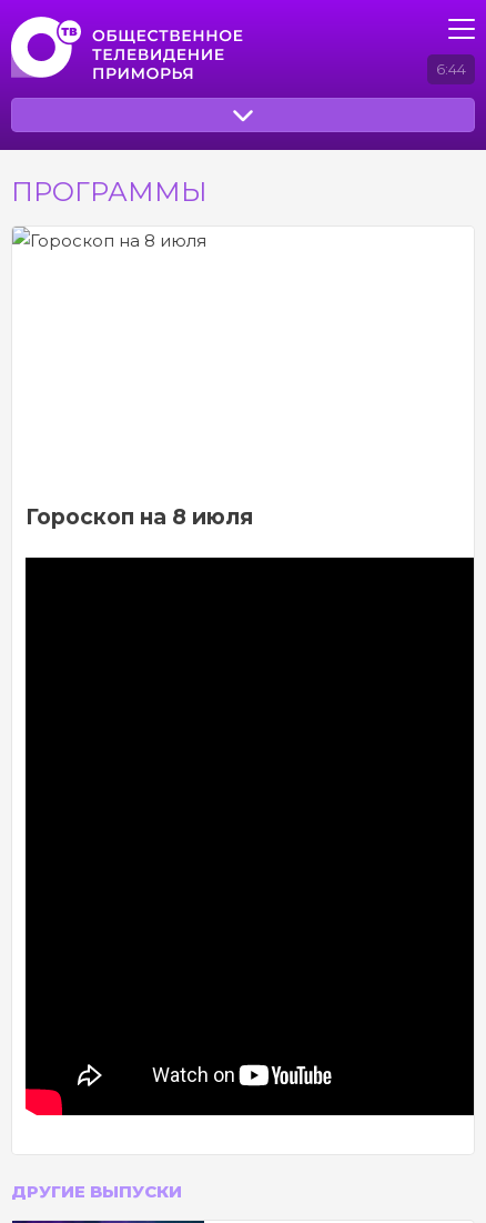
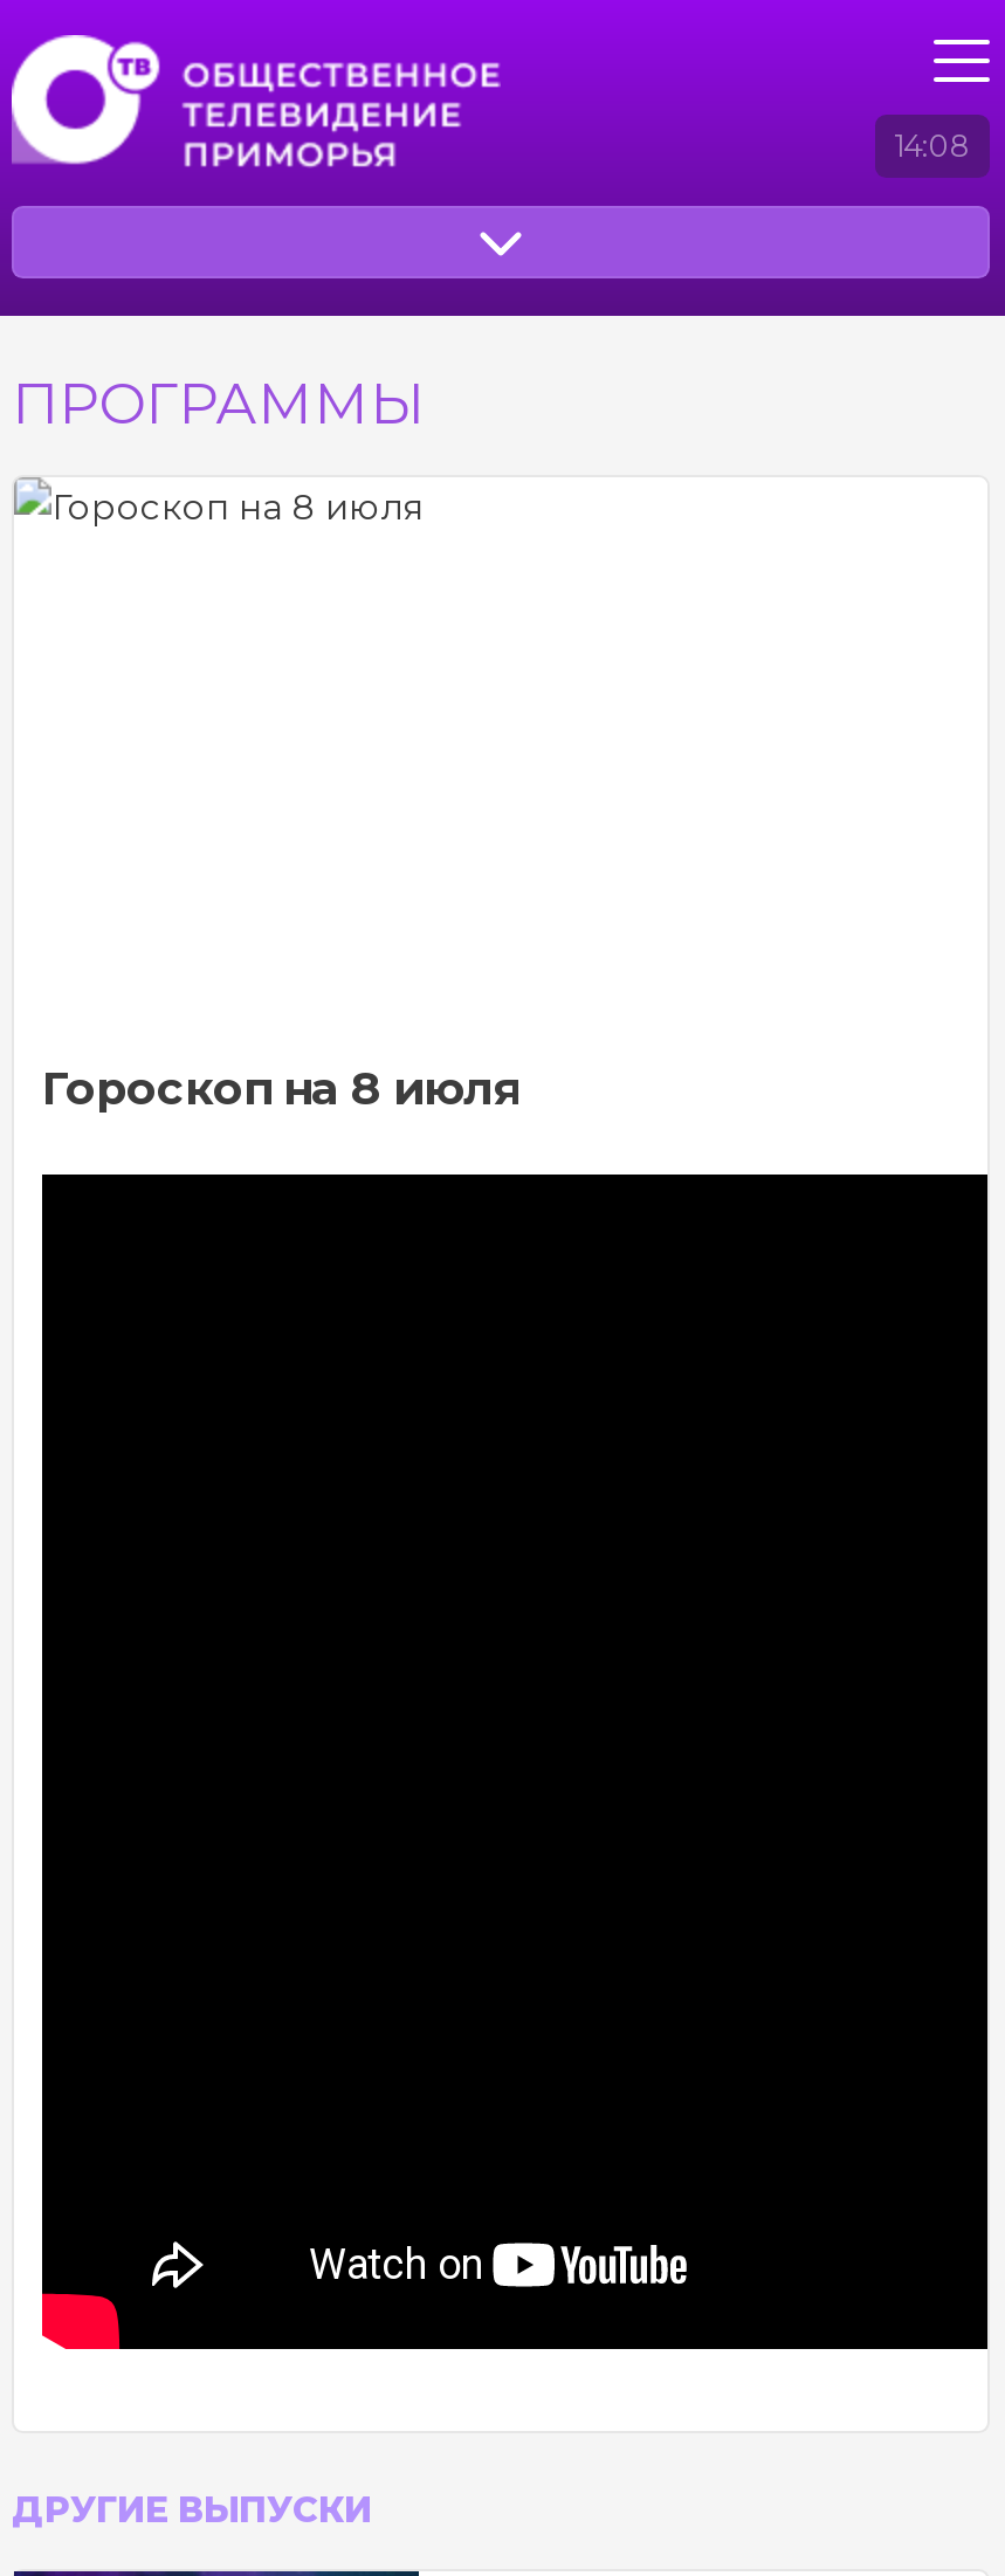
- 6:44
+ 14:08
